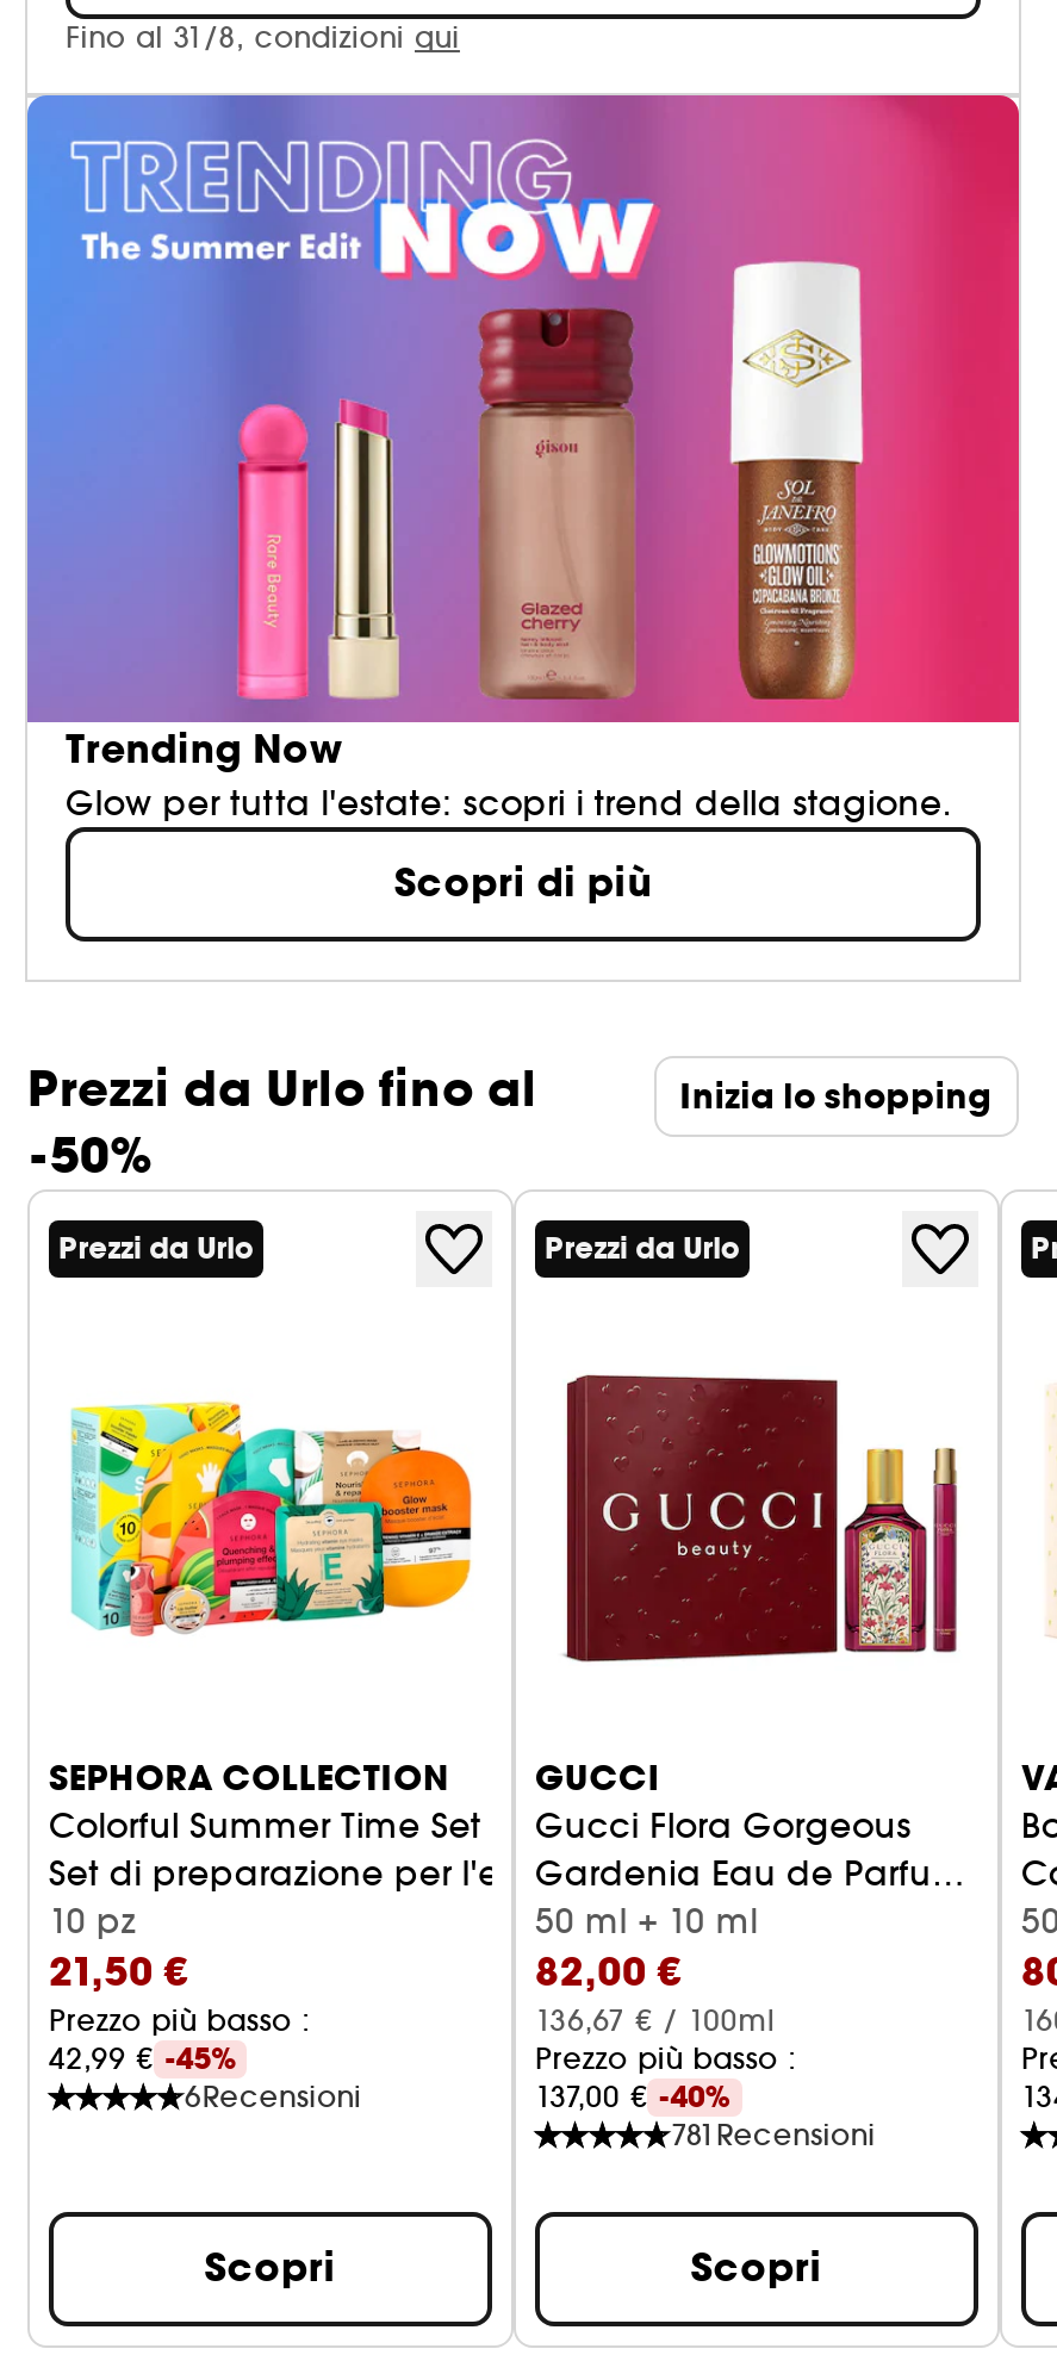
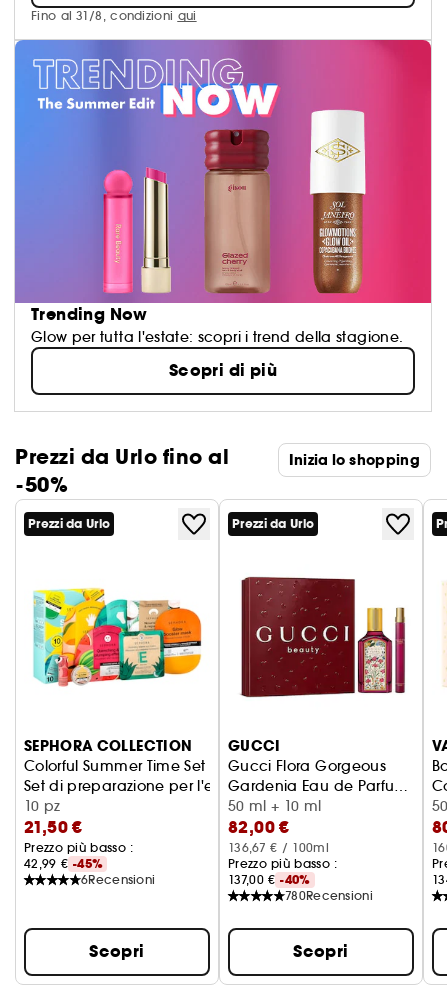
- 781 Recensioni
+ 780 Recensioni
